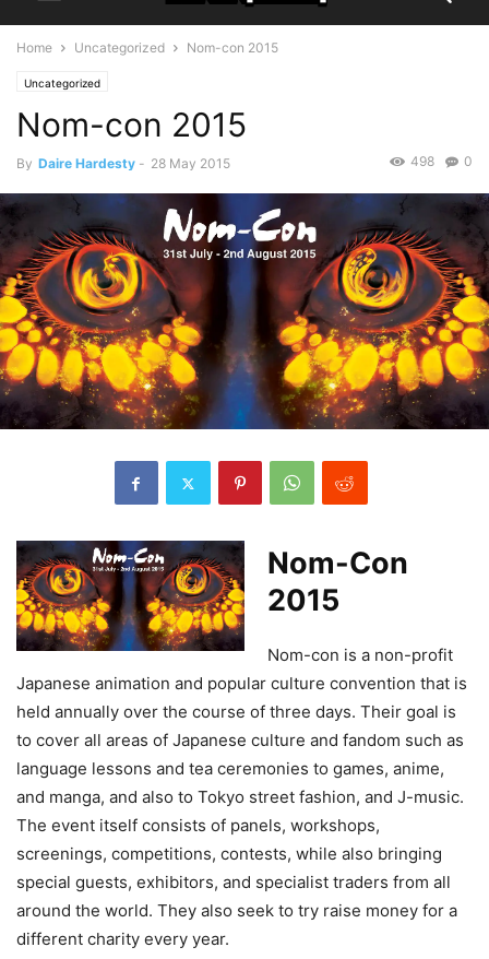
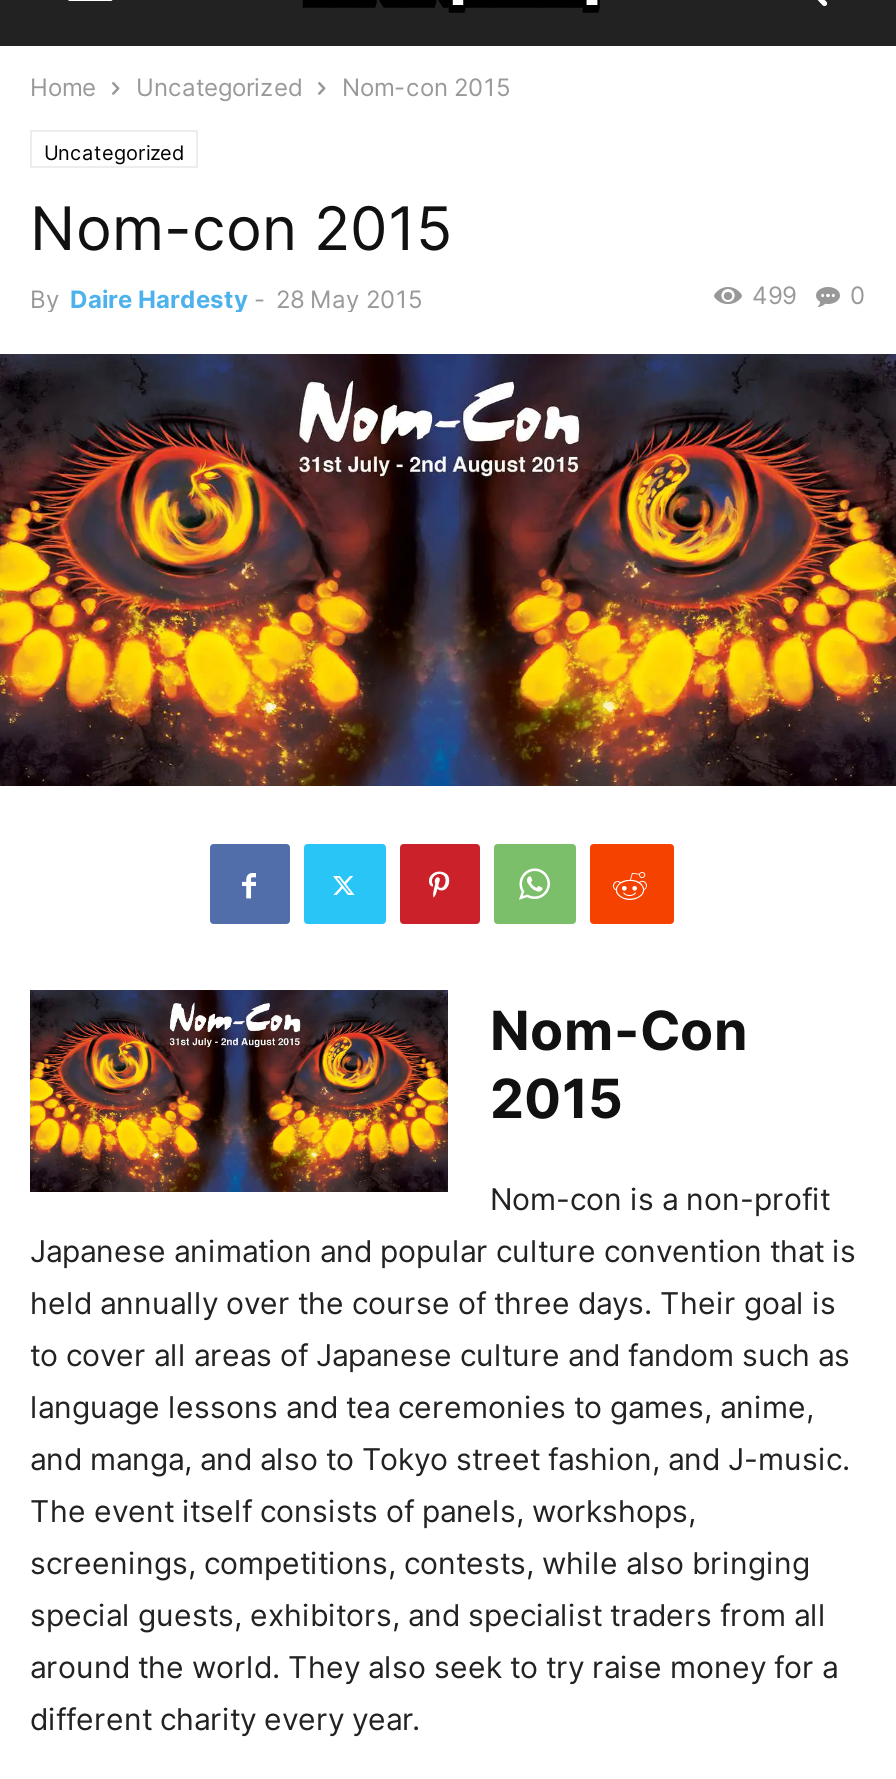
- 498 0
+ 499 0
